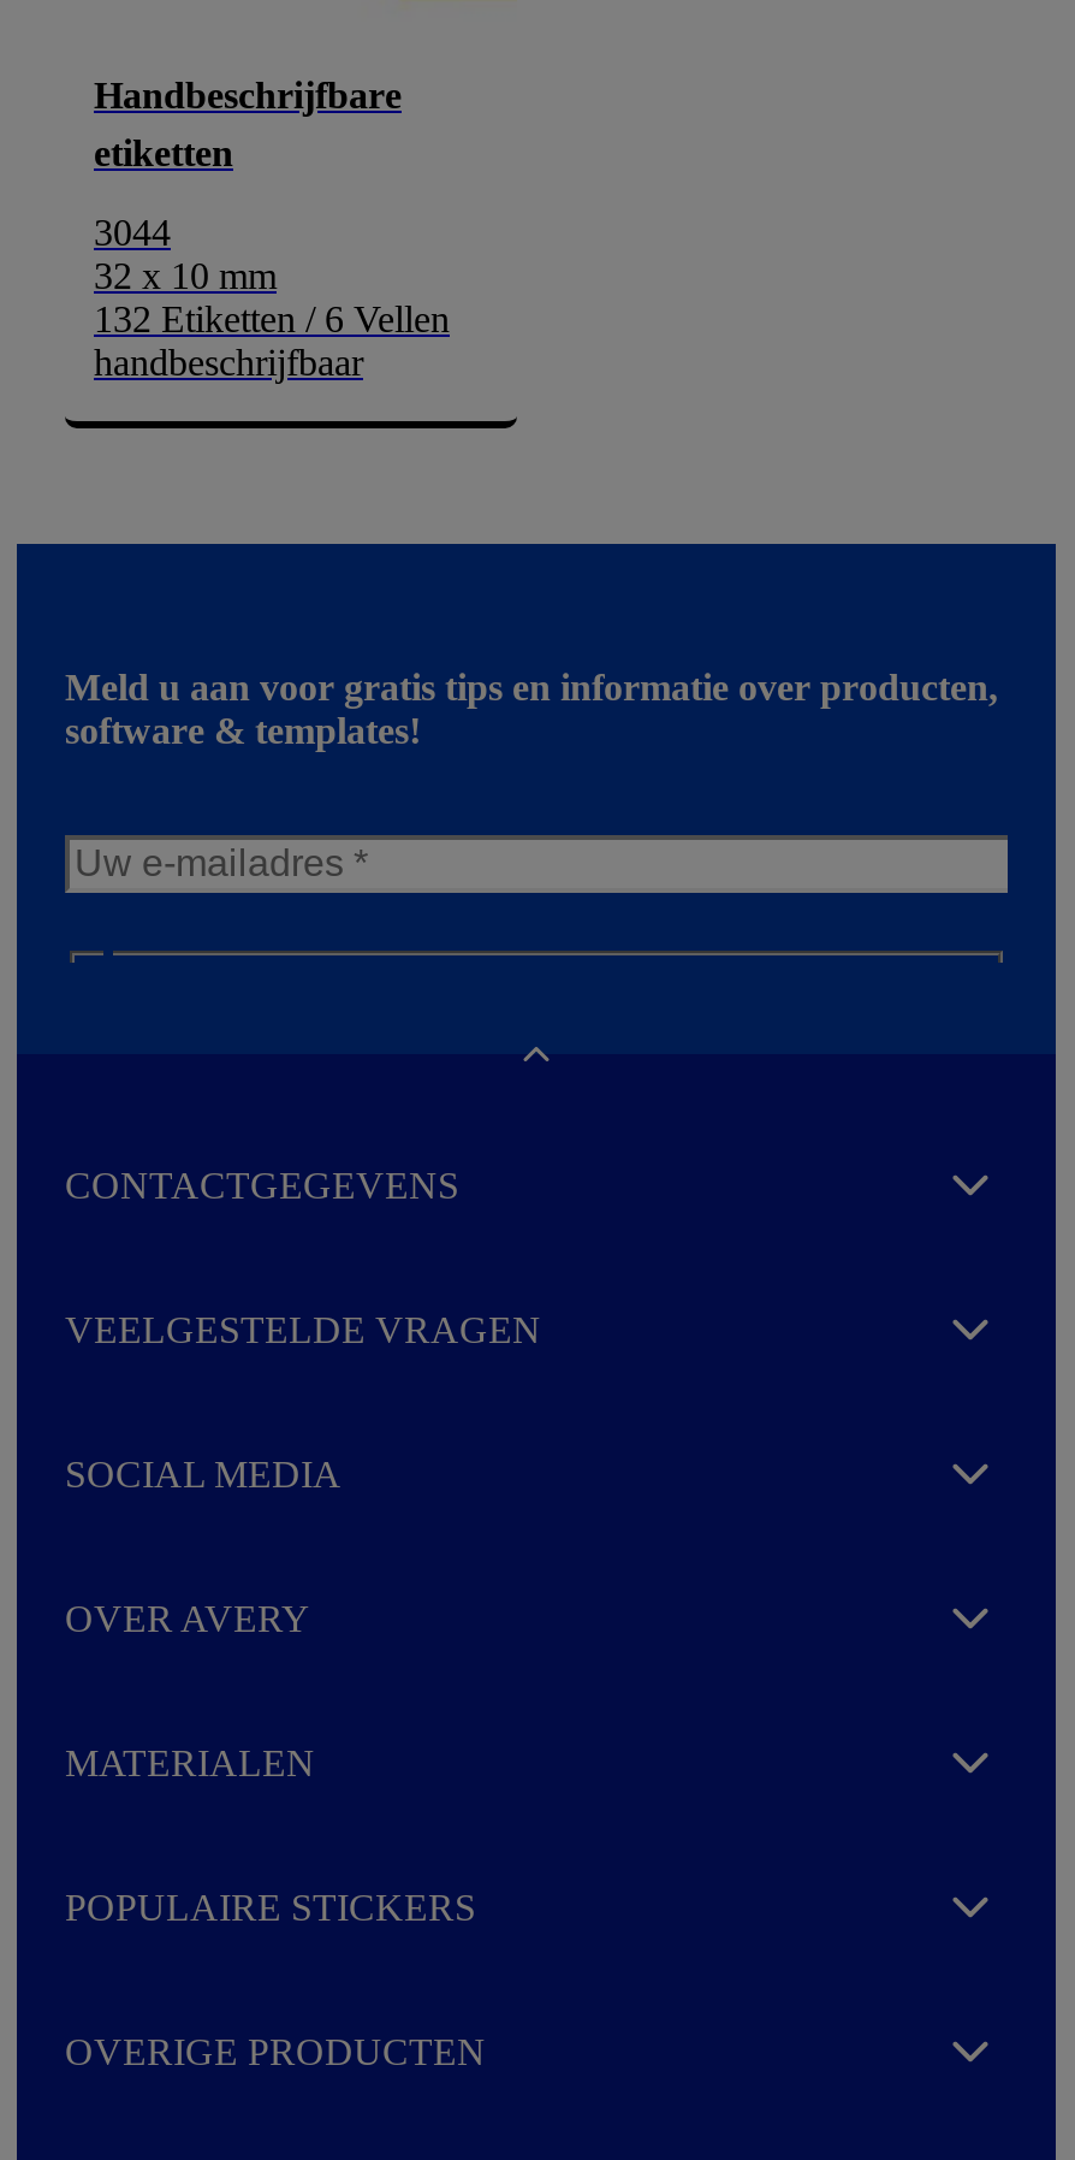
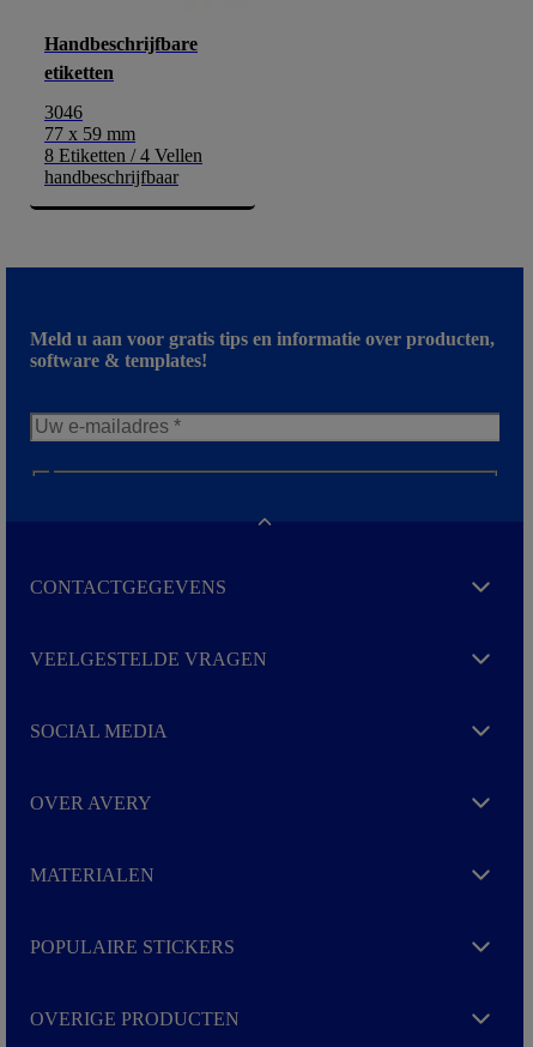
- 3044
+ 3046

- 32 x 10 mm
+ 77 x 59 mm

- 132 Etiketten / 6 Vellen
+ 8 Etiketten / 4 Vellen
